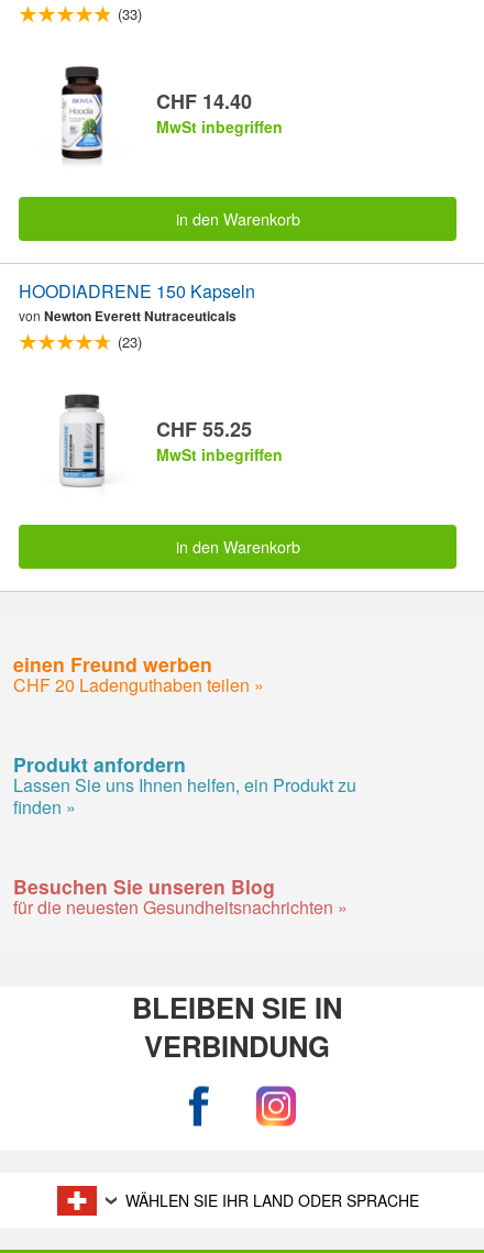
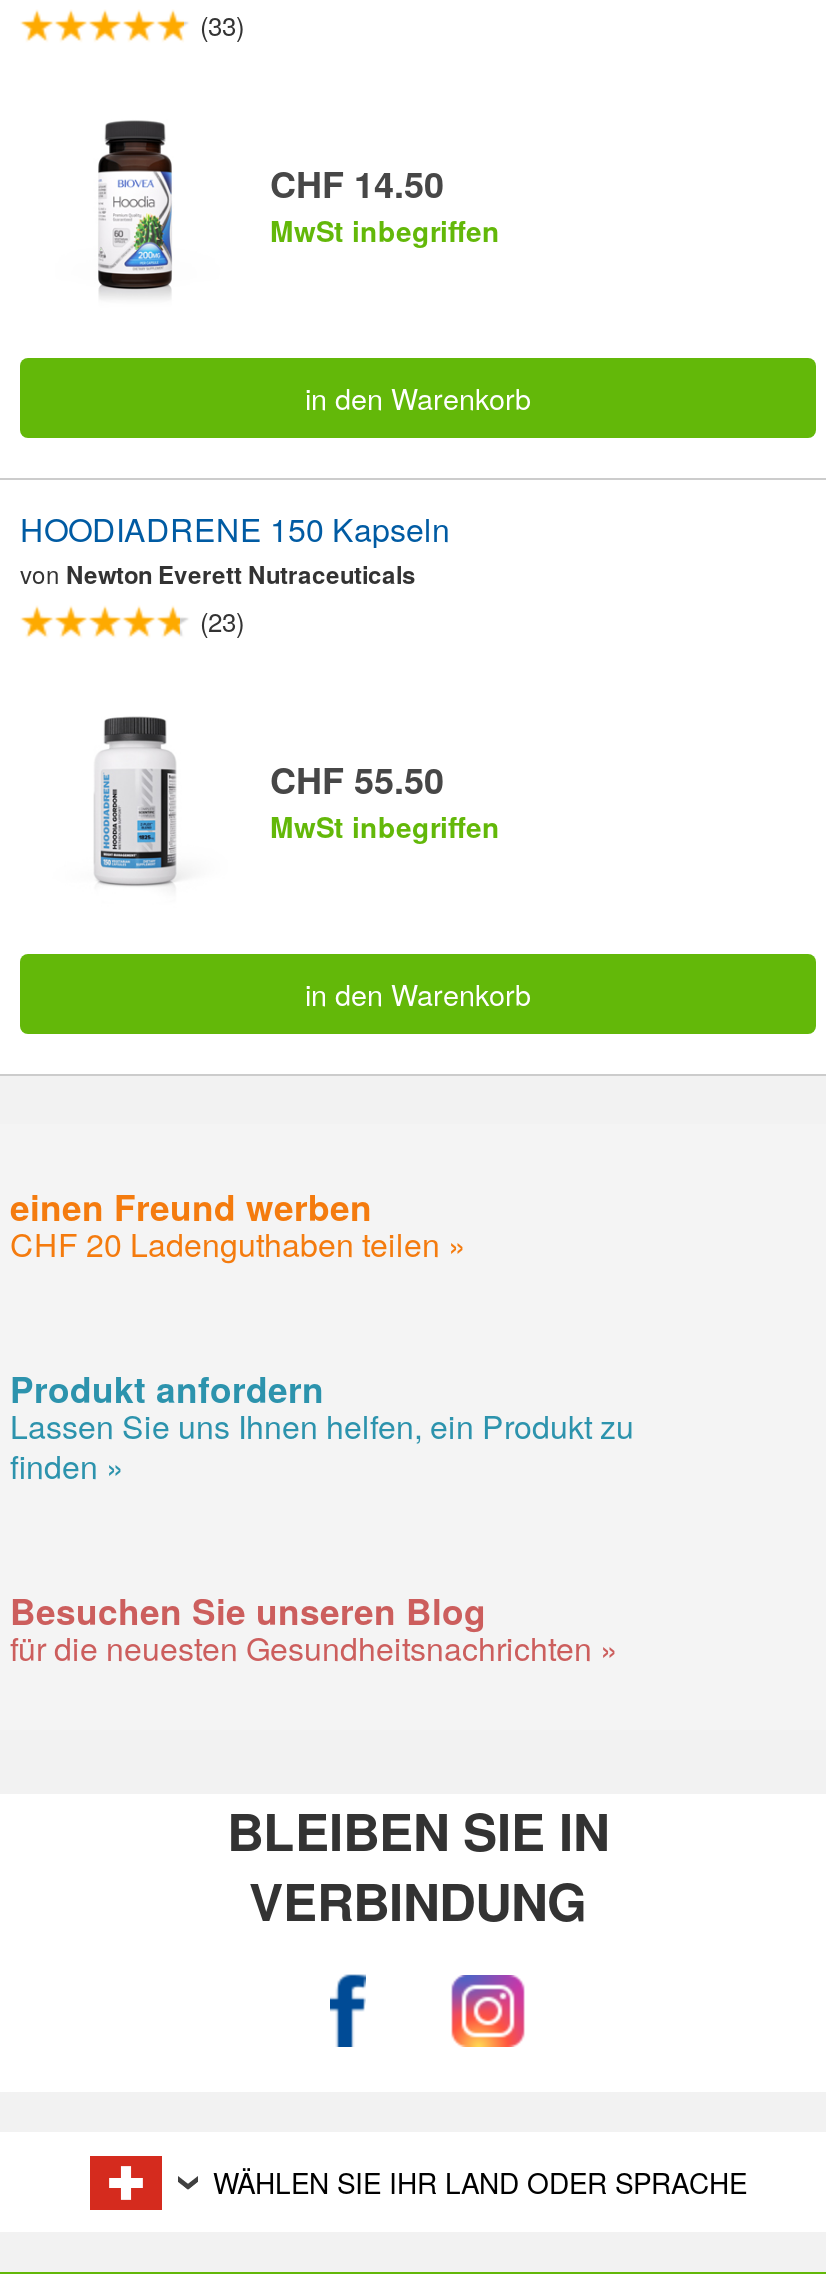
- CHF 14.40
+ CHF 14.50

- CHF 55.25
+ CHF 55.50
